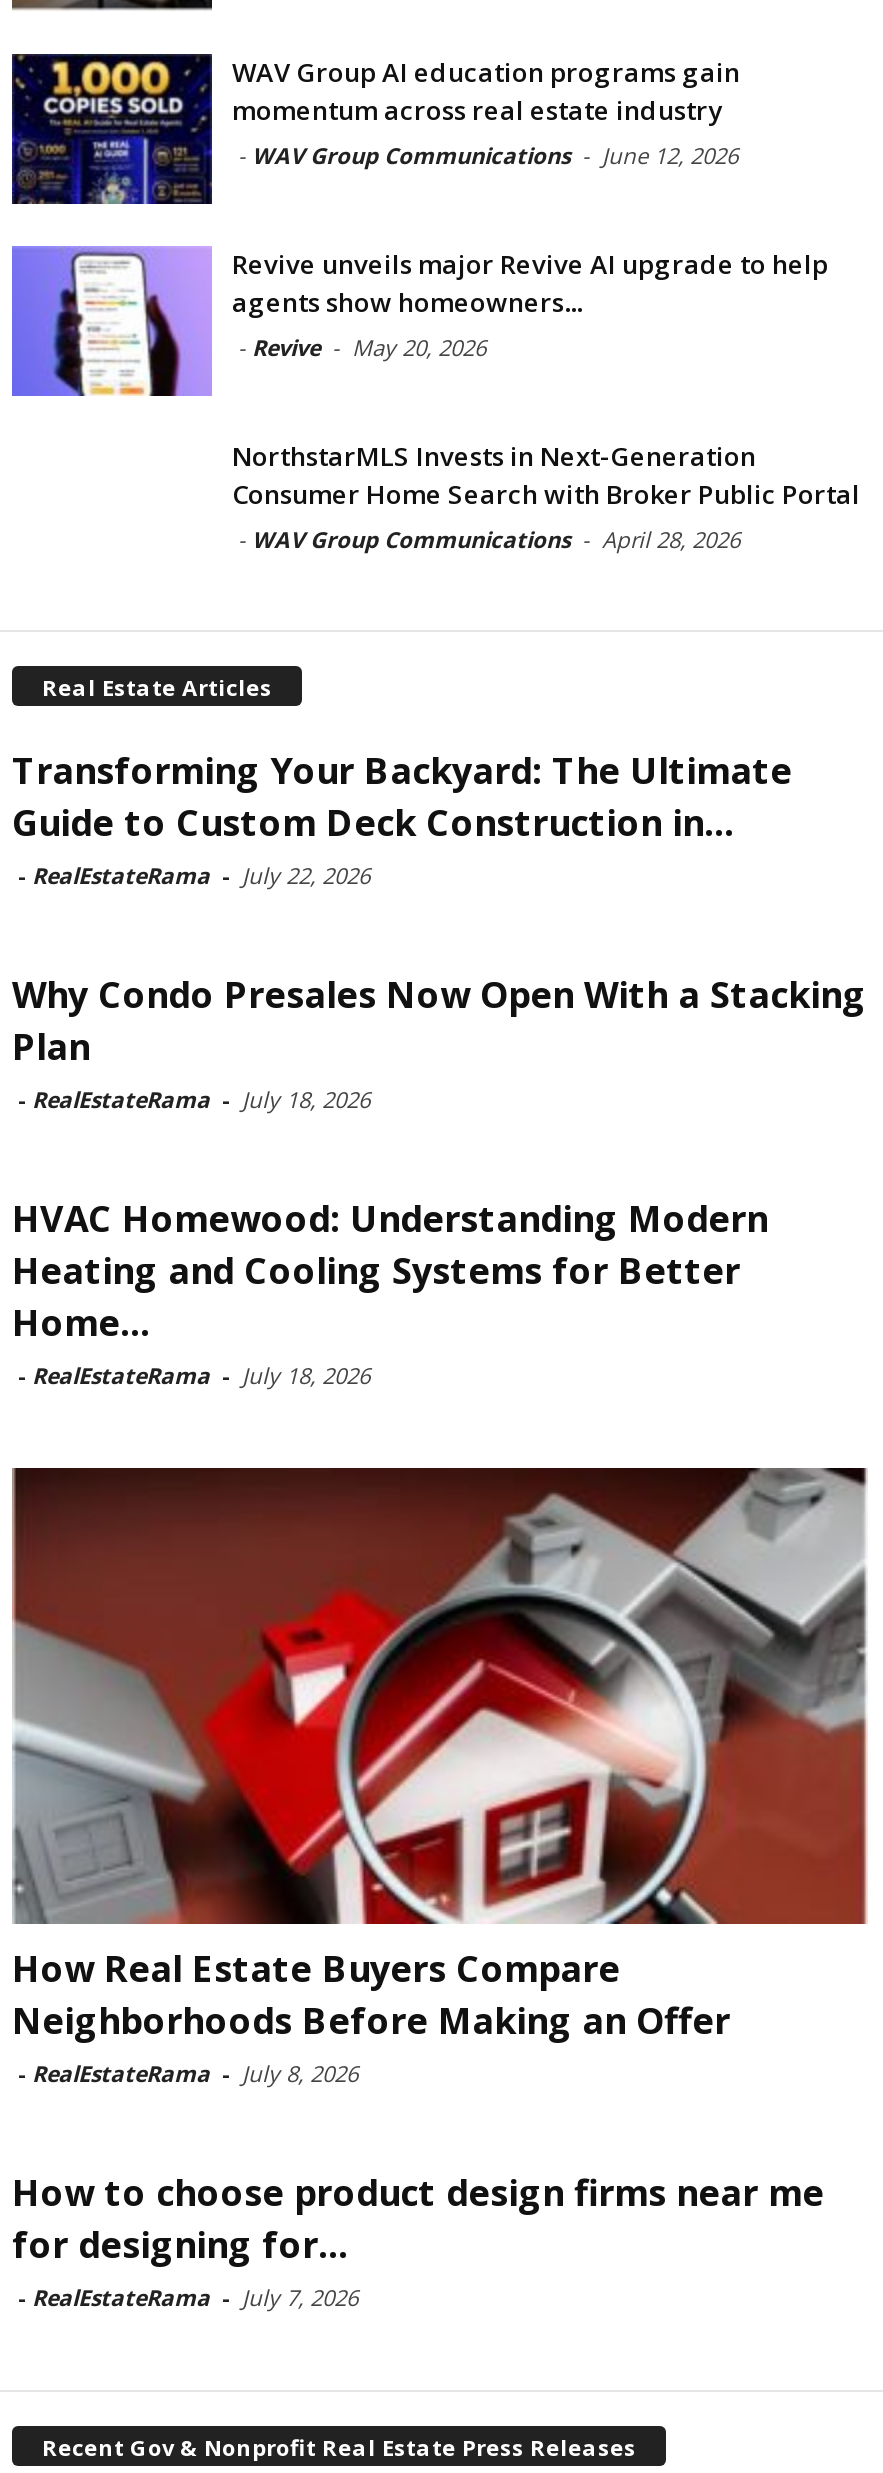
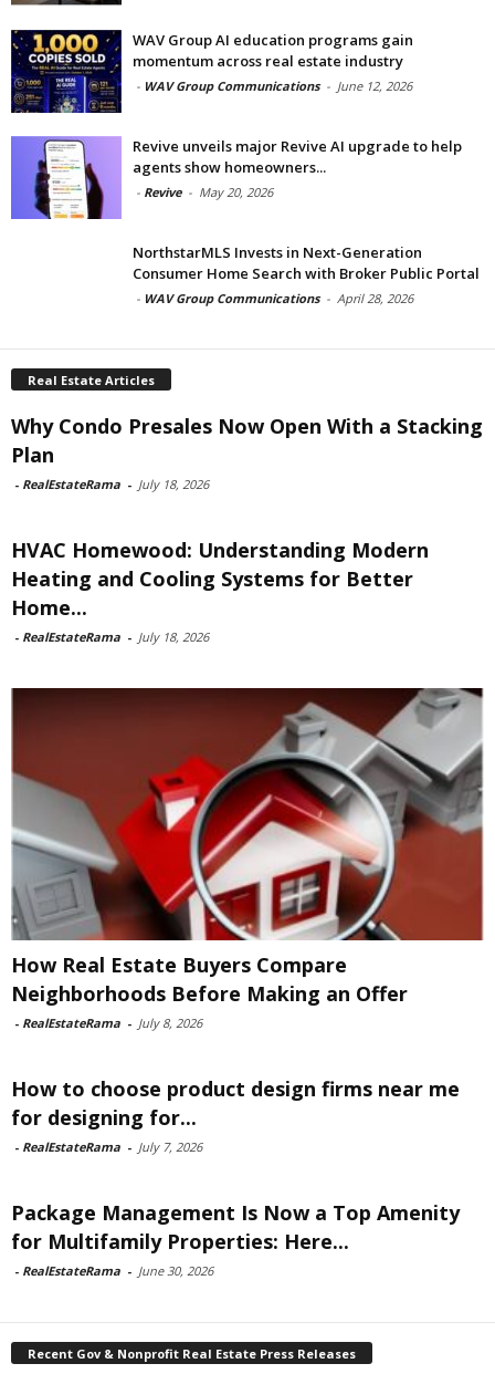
- Transforming Your Backyard: The Ultimate
- Guide to Custom Deck Construction in...
- - RealEstateRama - July 22, 2026

moved up: [image] | Why Condo Presales Now Open With a Stacking | Plan | ... | for designing for... | - RealEstateRama - July 7, 2026

+ Package Management Is Now a Top Amenity
+ for Multifamily Properties: Here...
+ - RealEstateRama - June 30, 2026
